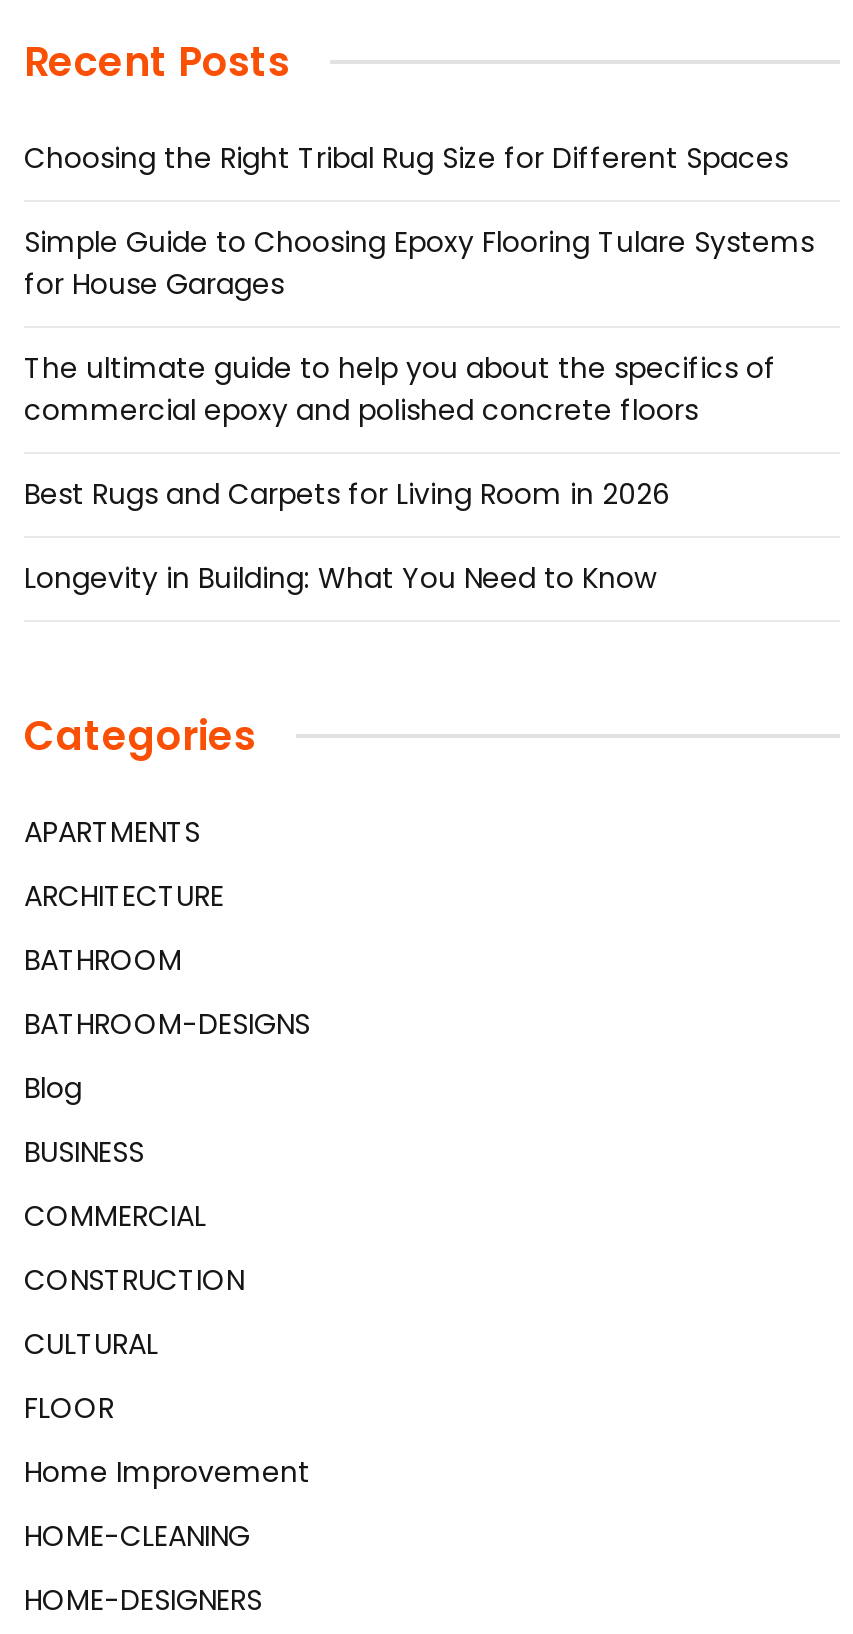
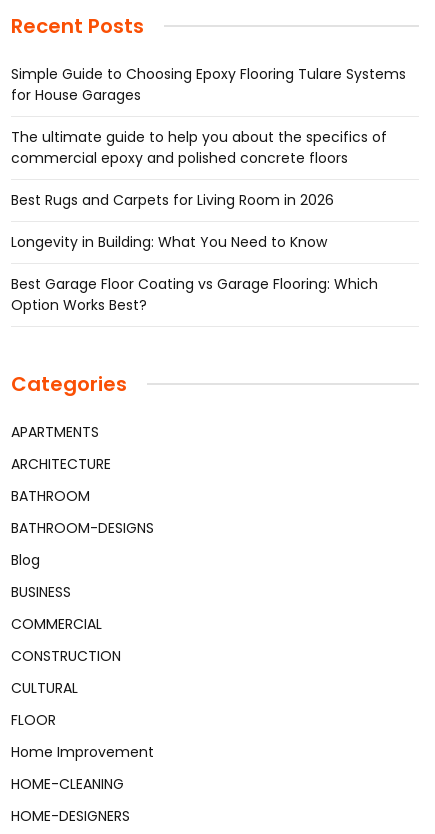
- Choosing the Right Tribal Rug Size for Different Spaces

moved up: Simple Guide to Choosing Epoxy Flooring Tulare Systems | for House Garages | The ultimate guide to help you about the specifics of | commercial epoxy and polished concrete floors | Best Rugs and Carpets for Living Room in 2026 | Longevity in Building: What You Need to Know

+ Best Garage Floor Coating vs Garage Flooring: Which
+ Option Works Best?
